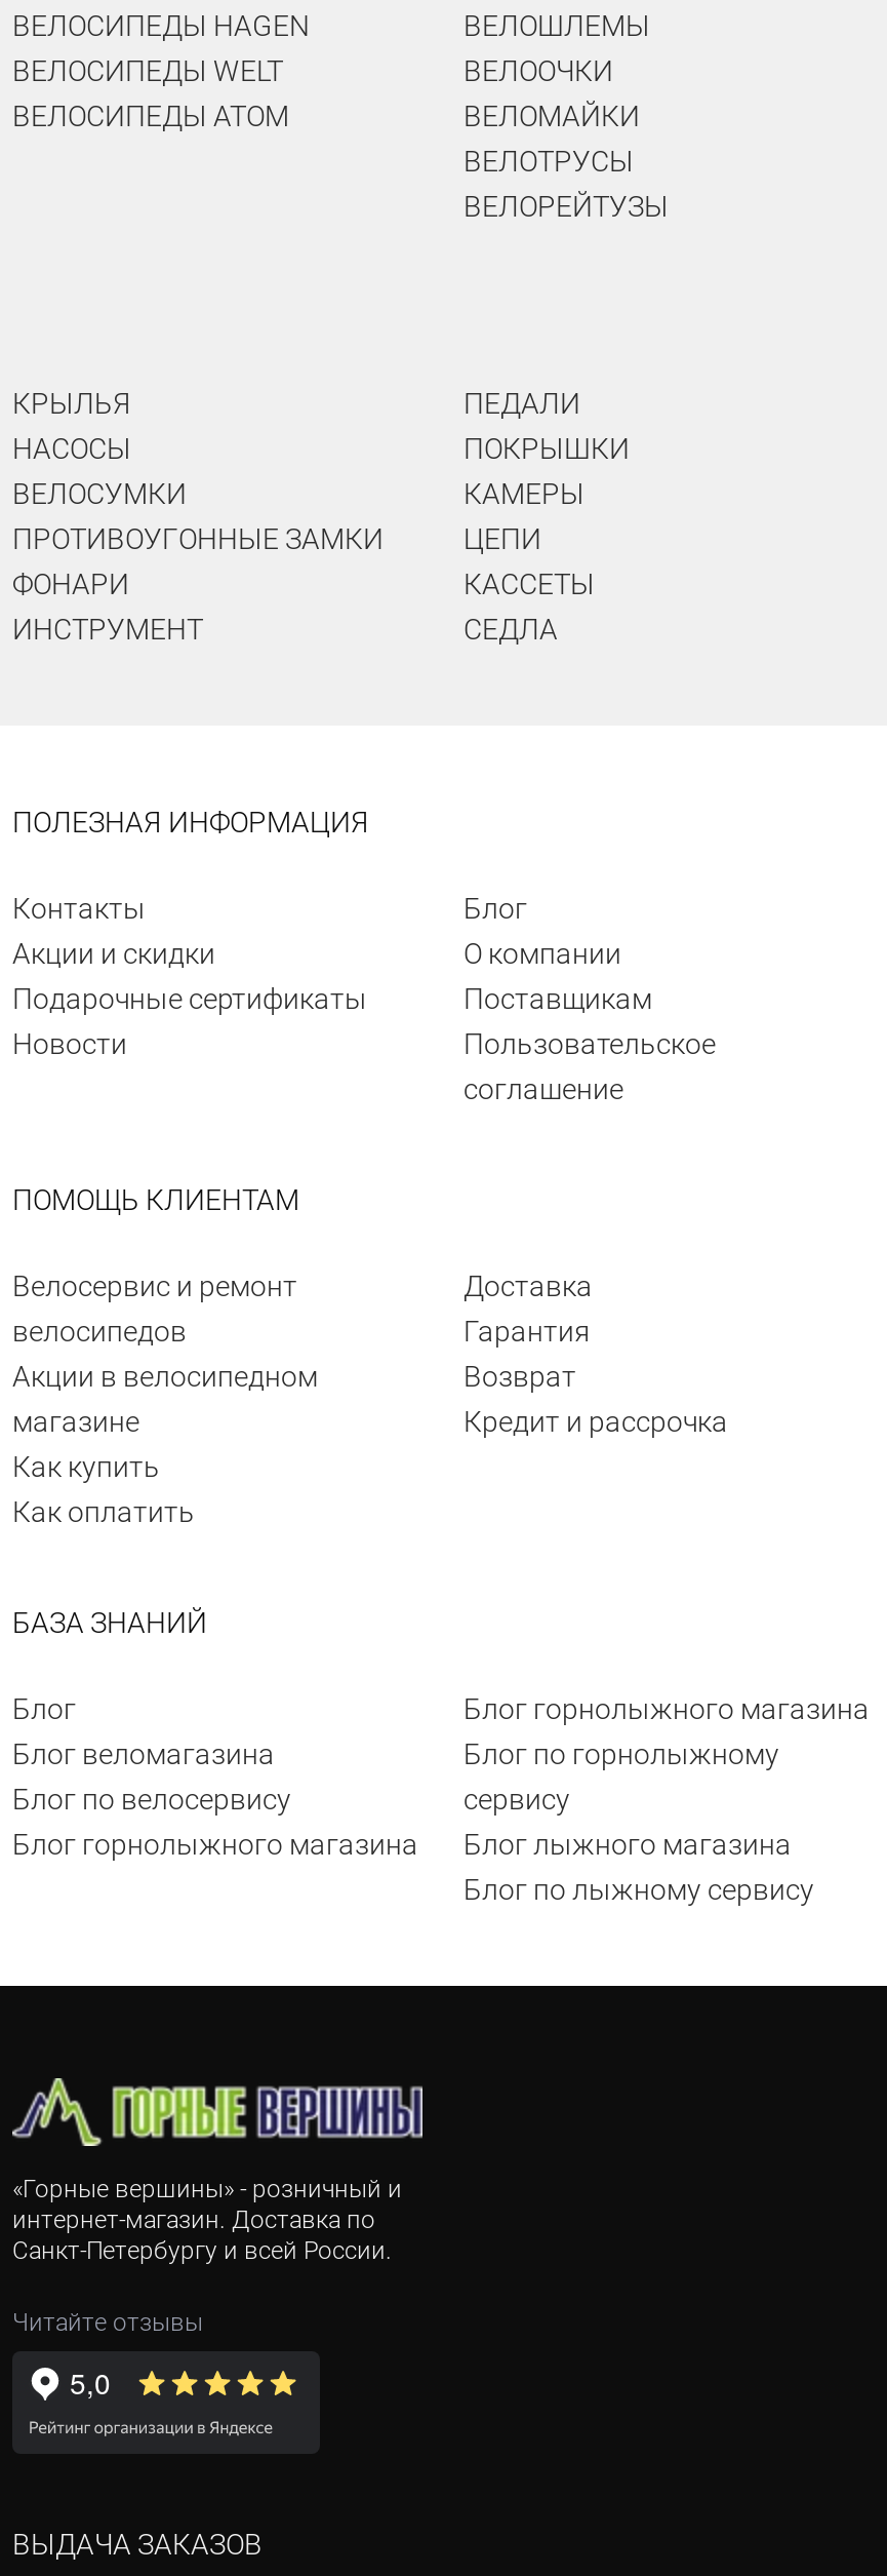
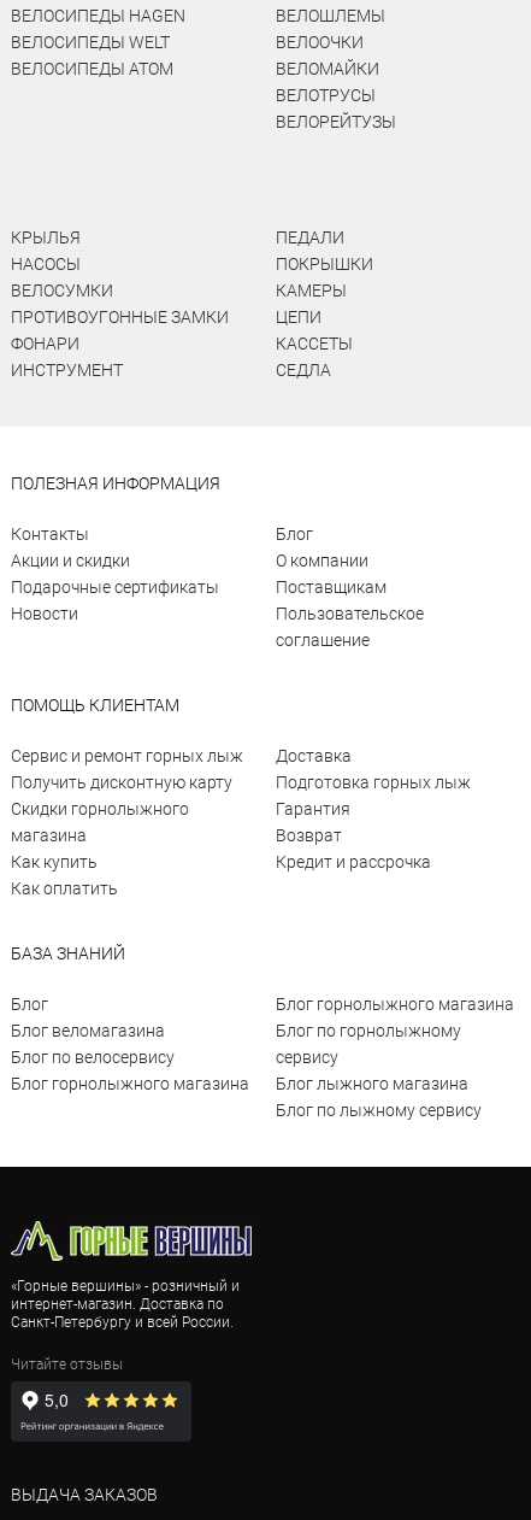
- Велосервис и ремонт
- велосипедов
- Акции в велосипедном
- магазине
+ Сервис и ремонт горных лыж
+ Получить дисконтную карту
+ Скидки горнолыжного
+ магазина

+ Подготовка горных лыж

moved down: Гарантия | Возврат | Кредит и рассрочка
